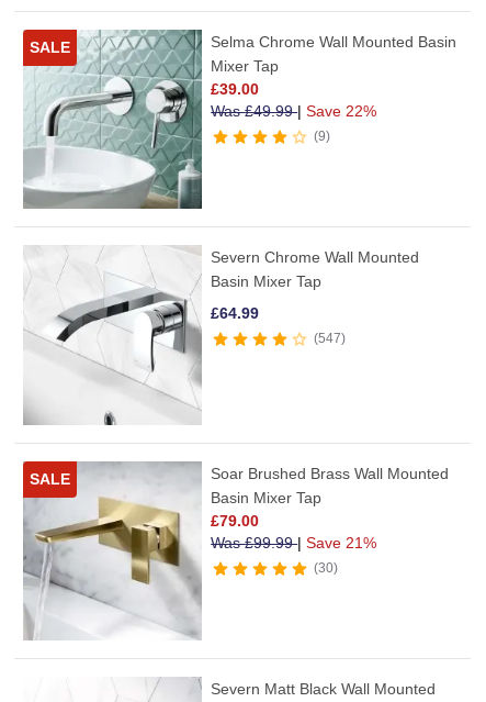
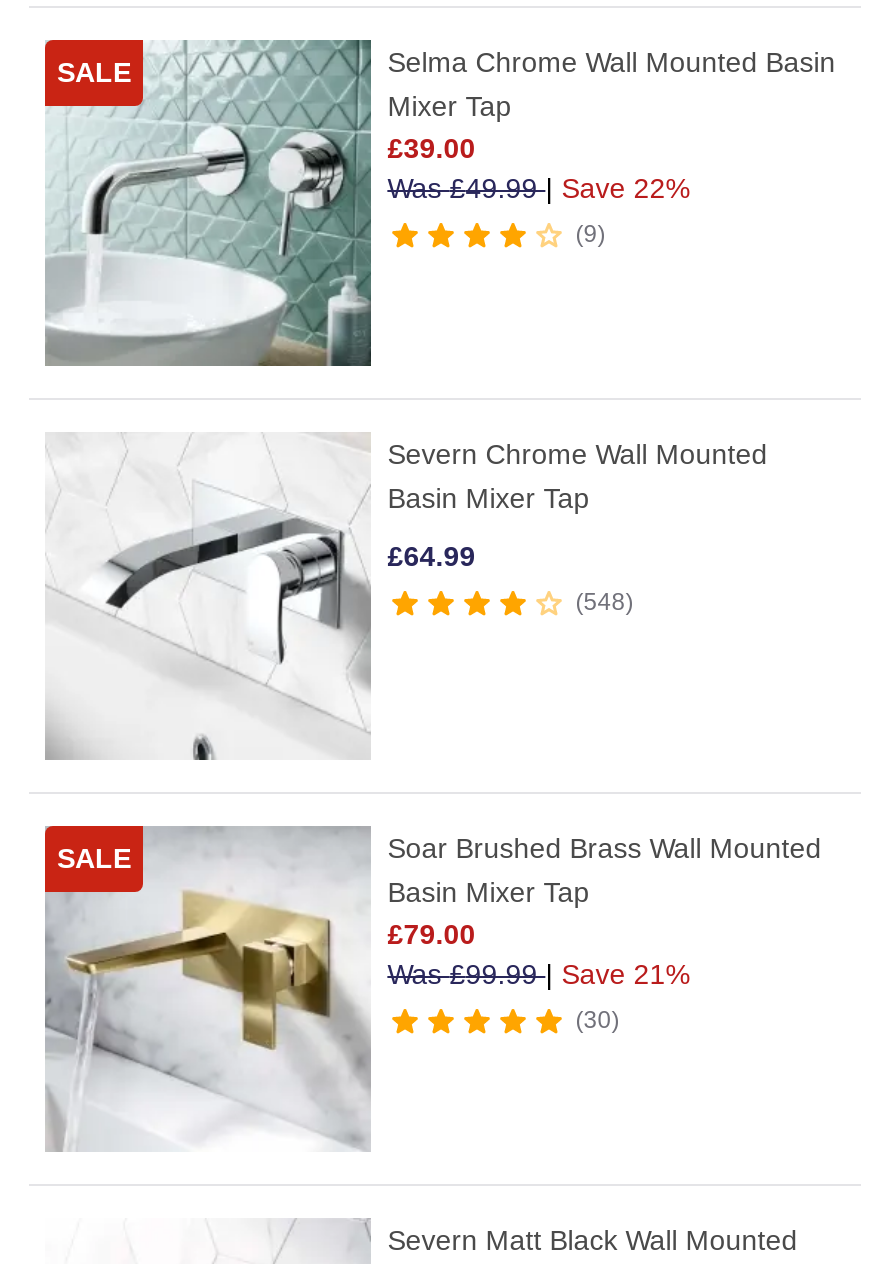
- 547
+ 548
